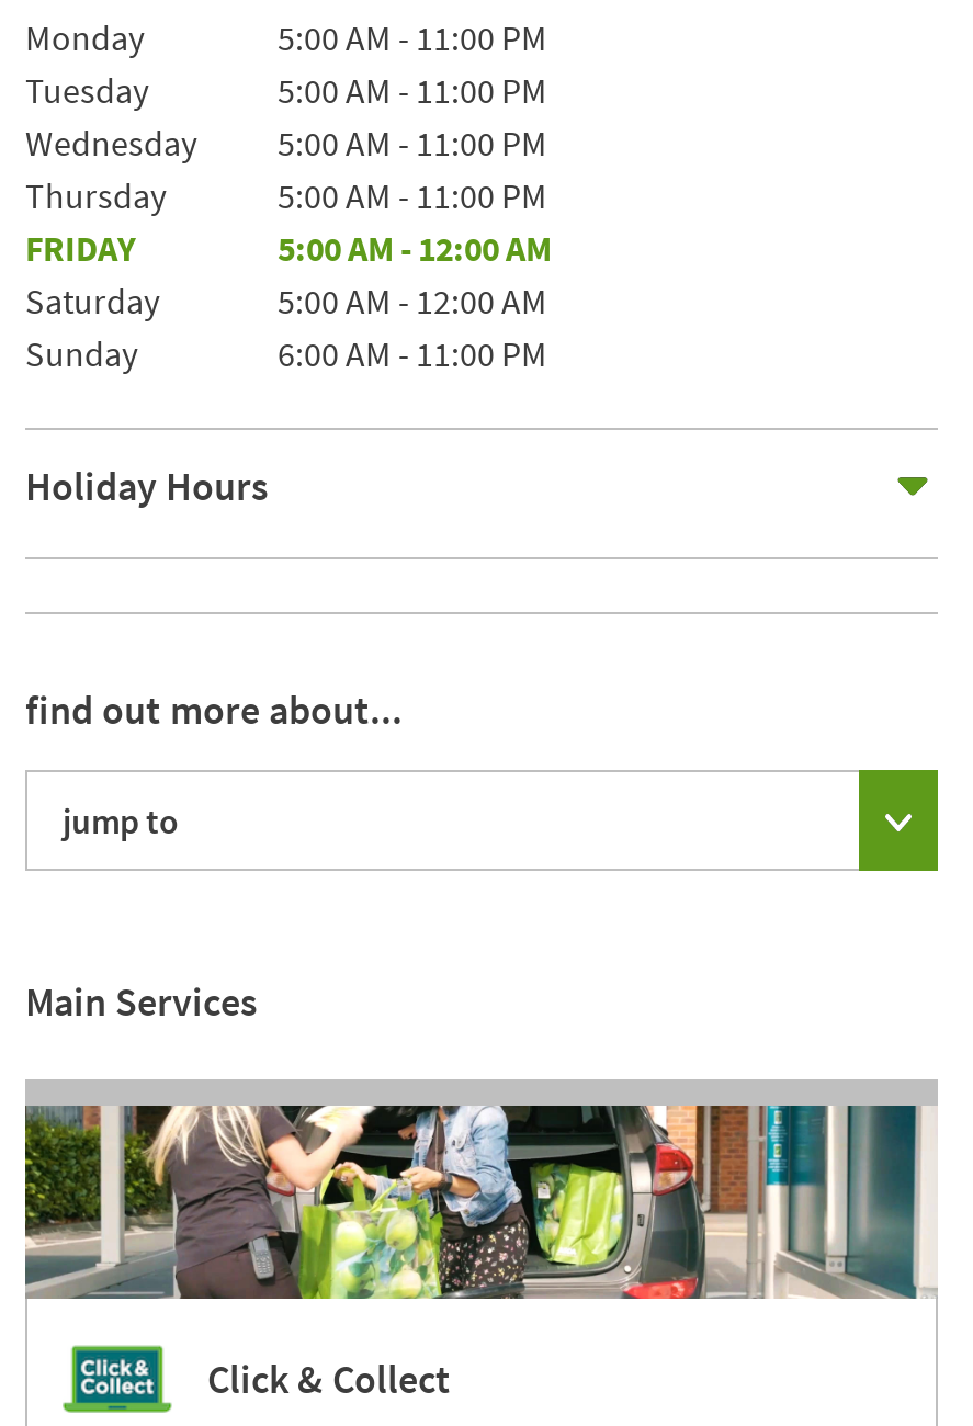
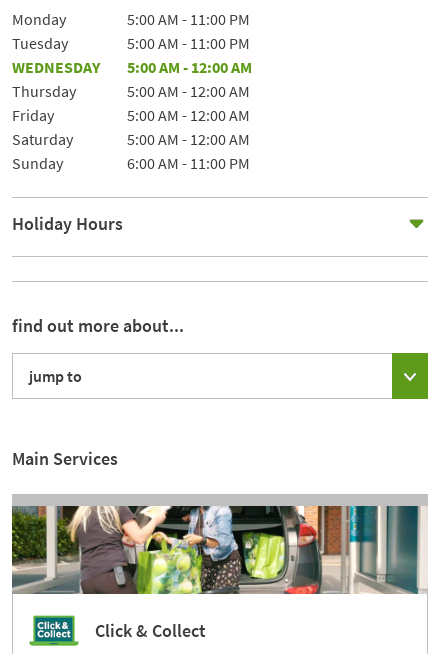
- Wednesday
- 5:00 AM - 11:00 PM
+ WEDNESDAY
+ 5:00 AM - 12:00 AM

- 5:00 AM - 11:00 PM
- FRIDAY
+ 5:00 AM - 12:00 AM
+ Friday
